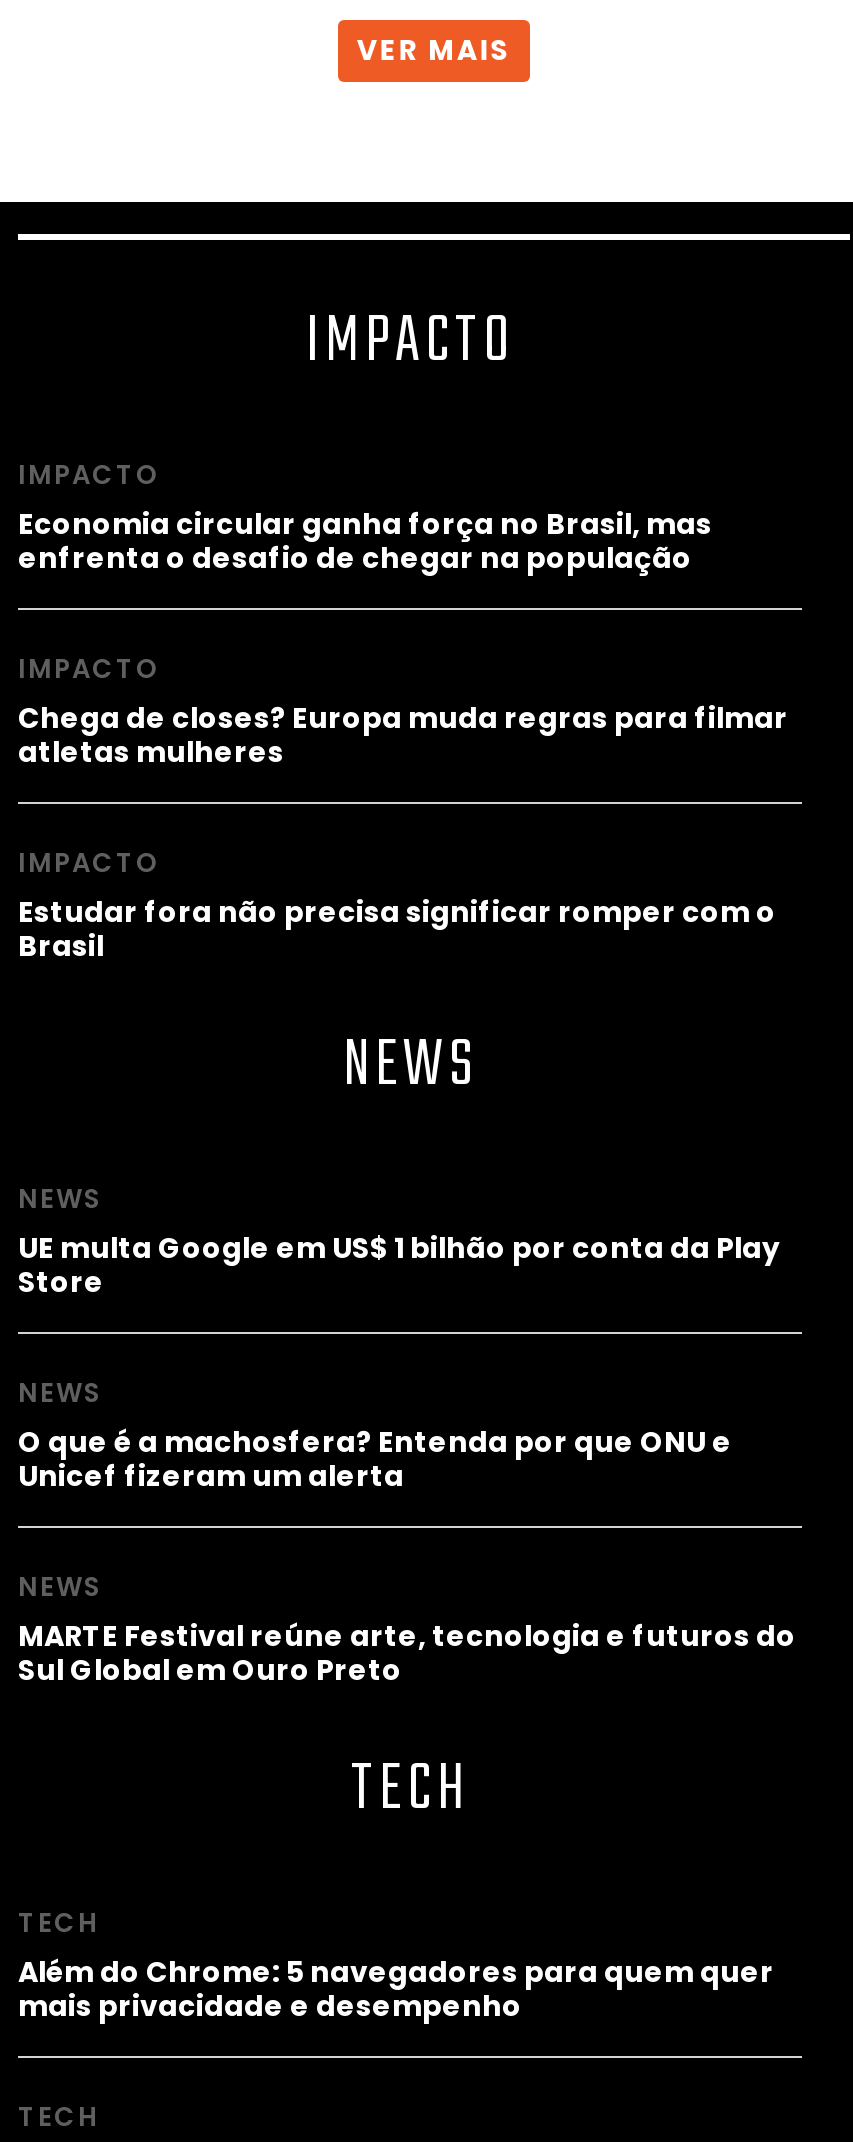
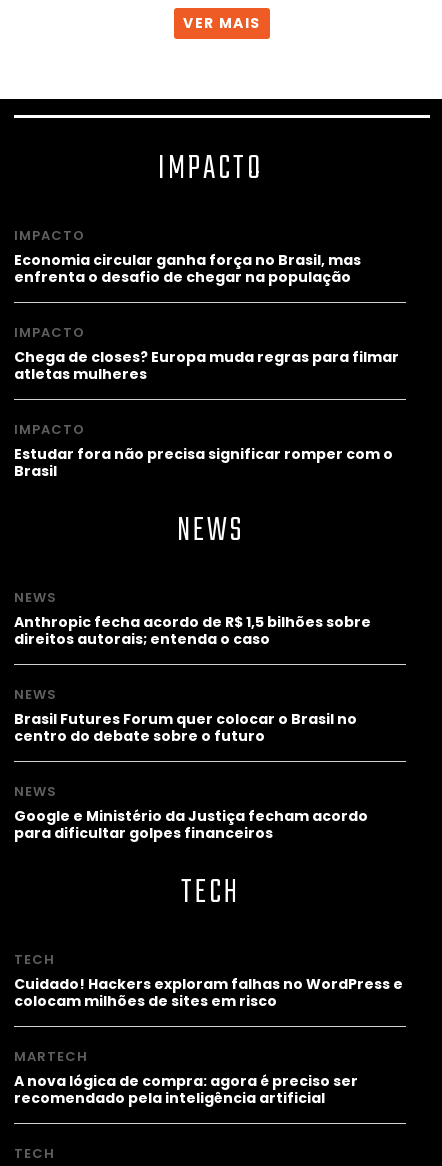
- UE multa Google em US$ 1 bilhão por conta da Play
- Store
+ Anthropic fecha acordo de R$ 1,5 bilhões sobre
+ direitos autorais; entenda o caso

- O que é a machosfera? Entenda por que ONU e
- Unicef fizeram um alerta
+ Brasil Futures Forum quer colocar o Brasil no
+ centro do debate sobre o futuro

- MARTE Festival reúne arte, tecnologia e futuros do
- Sul Global em Ouro Preto
+ Google e Ministério da Justiça fecham acordo
+ para dificultar golpes financeiros

- Além do Chrome: 5 navegadores para quem quer
- mais privacidade e desempenho
+ Cuidado! Hackers exploram falhas no WordPress e
+ colocam milhões de sites em risco
+ MARTECH
+ A nova lógica de compra: agora é preciso ser
+ recomendado pela inteligência artificial
